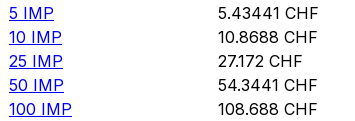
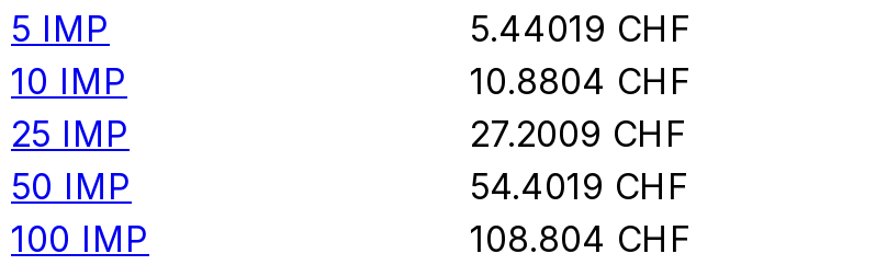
- 5.43441 CHF
+ 5.44019 CHF

- 10.8688 CHF
+ 10.8804 CHF

- 27.172 CHF
+ 27.2009 CHF

- 54.3441 CHF
+ 54.4019 CHF

- 108.688 CHF
+ 108.804 CHF
